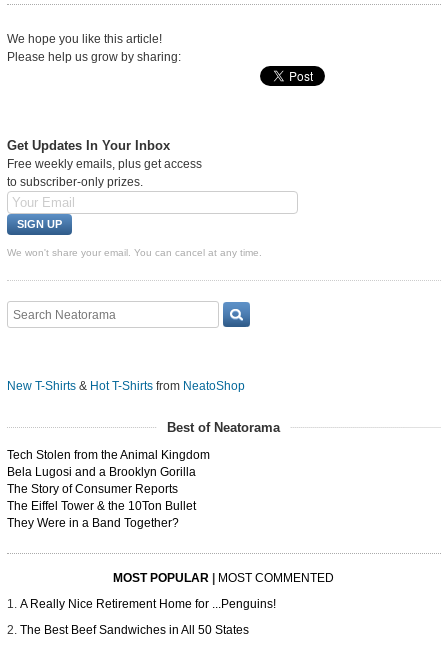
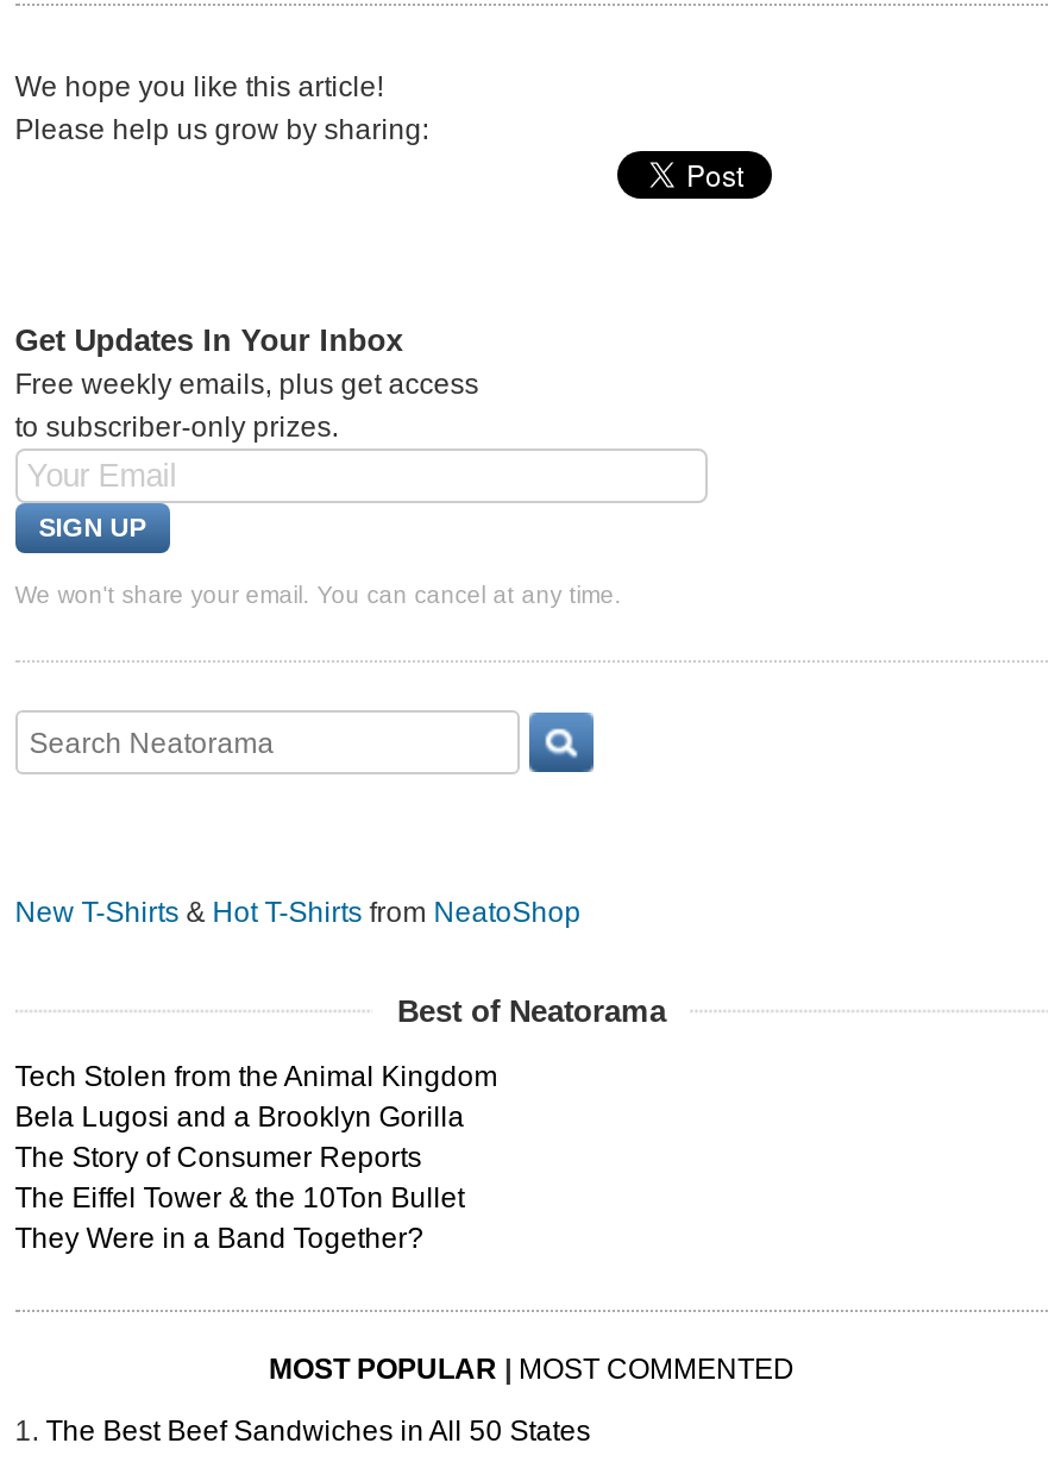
- A Really Nice Retirement Home for ...Penguins!
